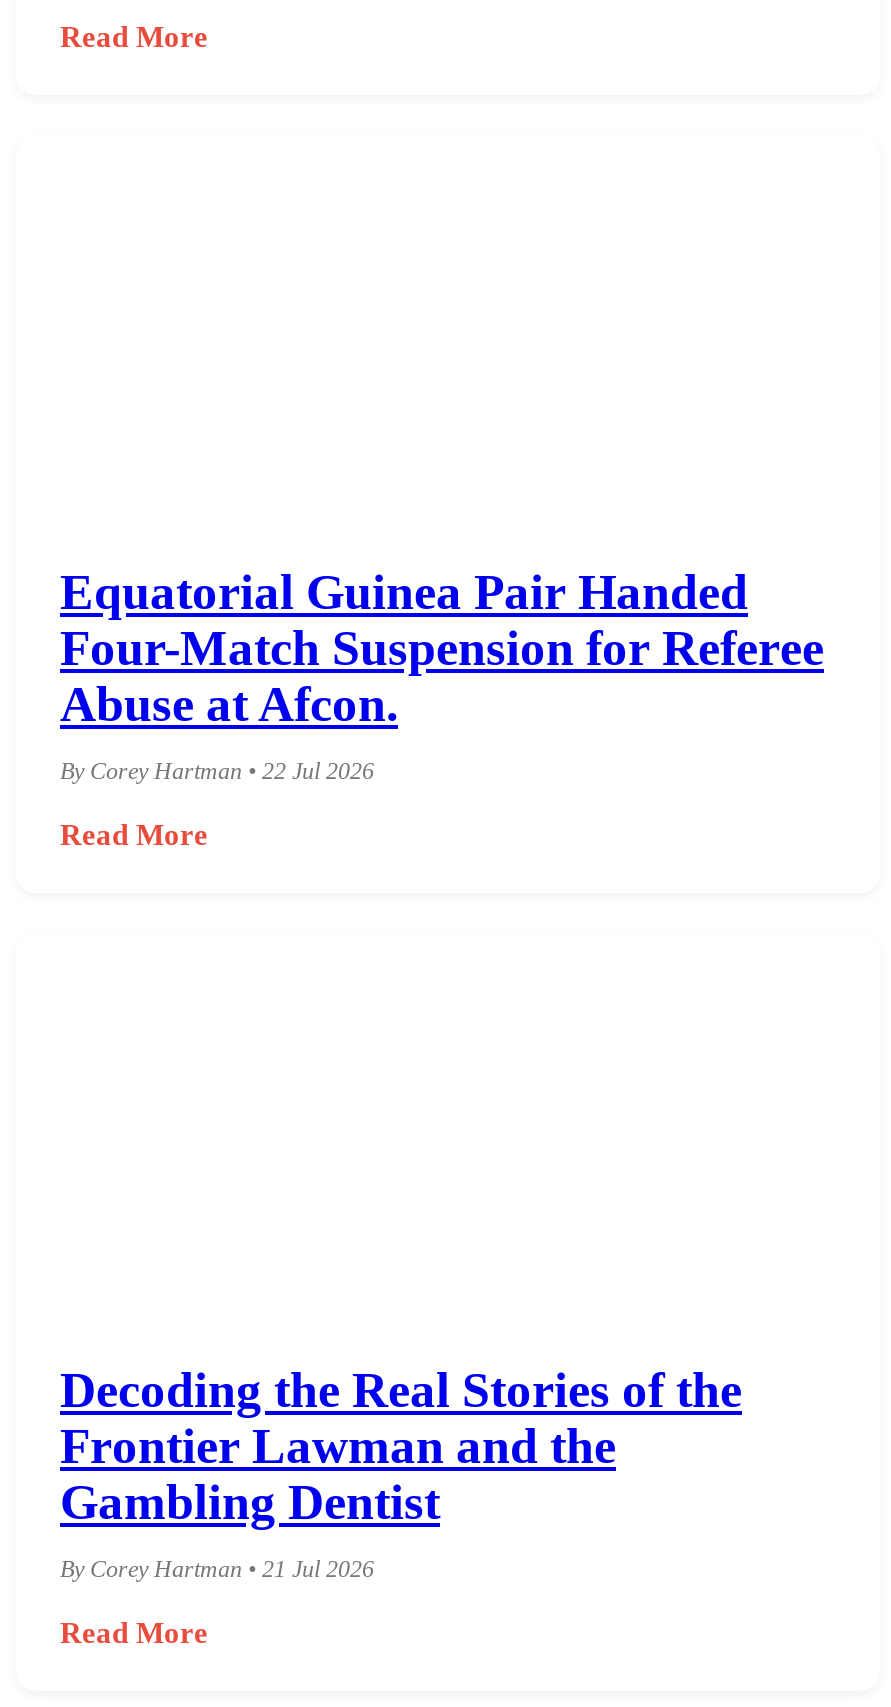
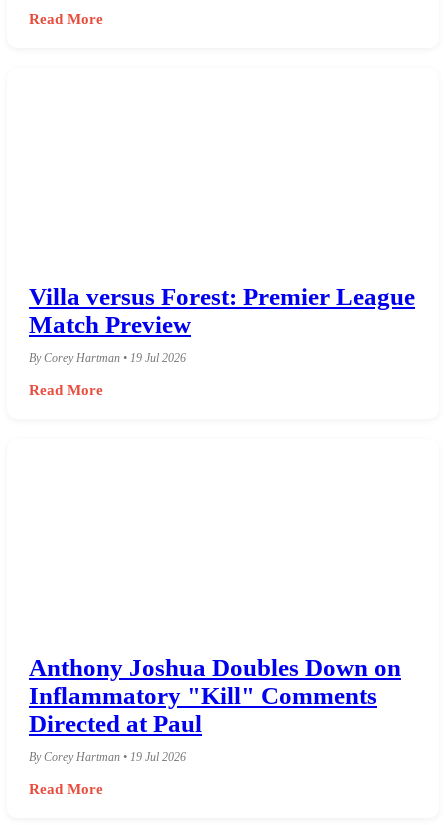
- Equatorial Guinea Pair Handed
- Four-Match Suspension for Referee
- Abuse at Afcon.
+ Villa versus Forest: Premier League
+ Match Preview

- By Corey Hartman • 22 Jul 2026
+ By Corey Hartman • 19 Jul 2026

- Decoding the Real Stories of the
- Frontier Lawman and the
- Gambling Dentist
+ Anthony Joshua Doubles Down on
+ Inflammatory "Kill" Comments
+ Directed at Paul

- By Corey Hartman • 21 Jul 2026
+ By Corey Hartman • 19 Jul 2026
